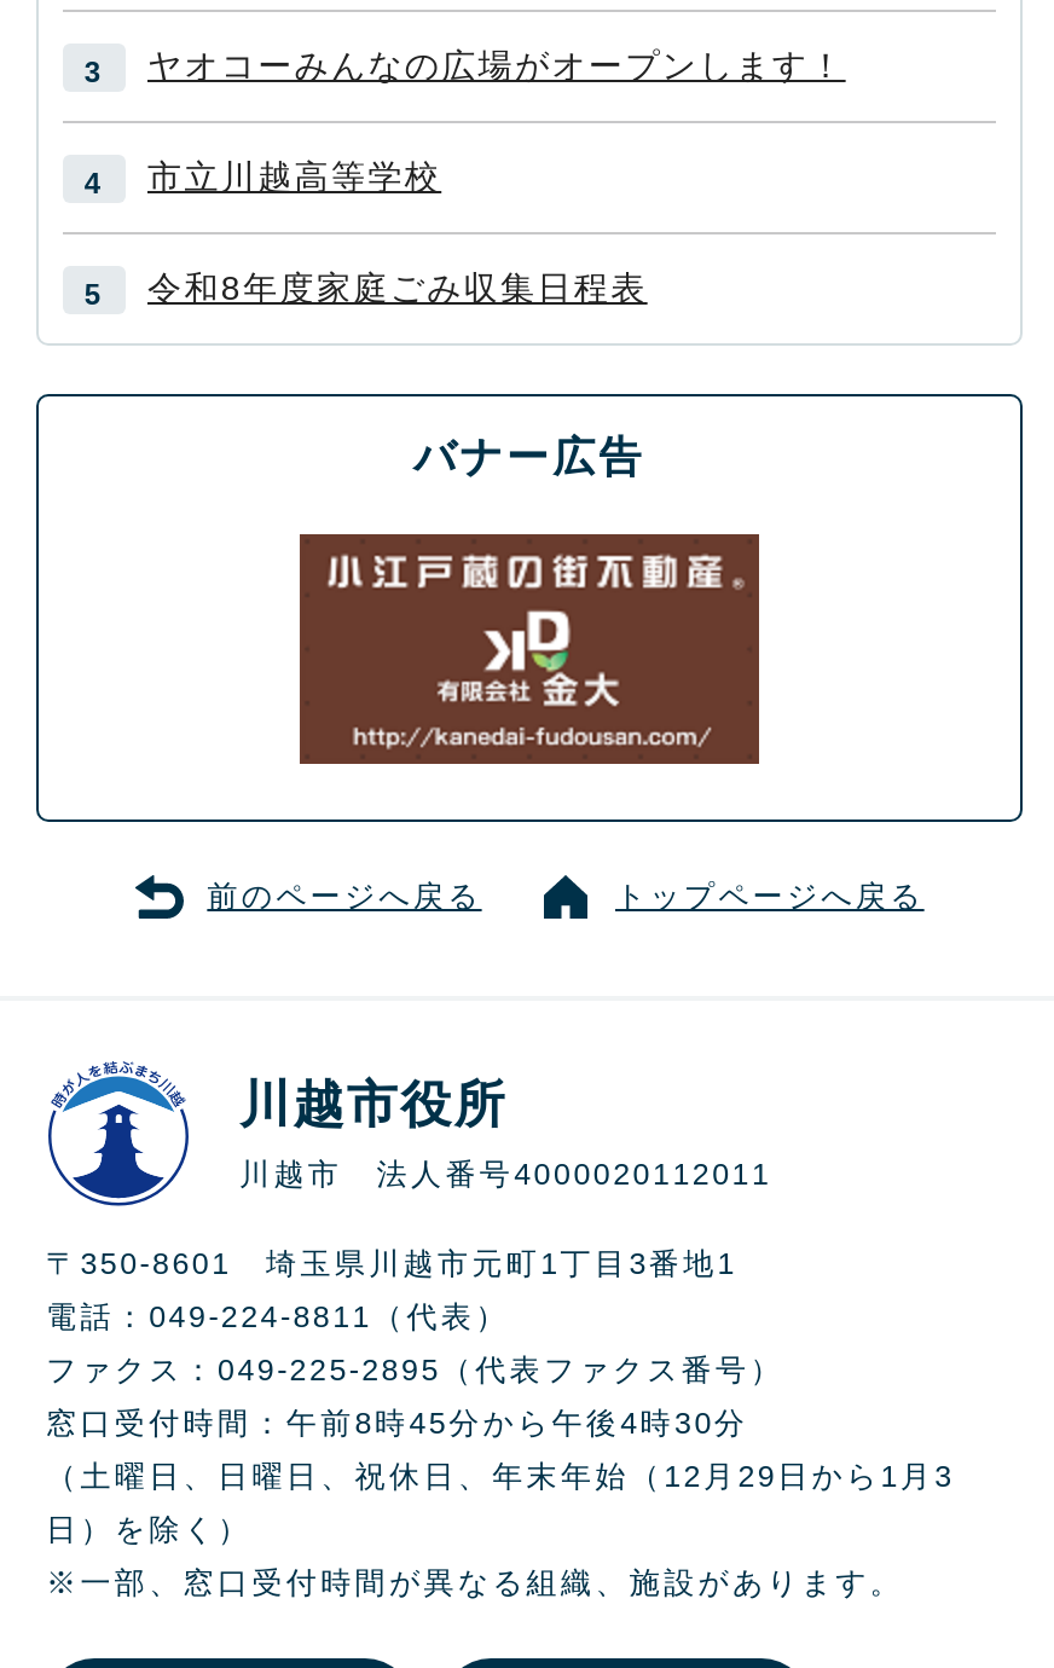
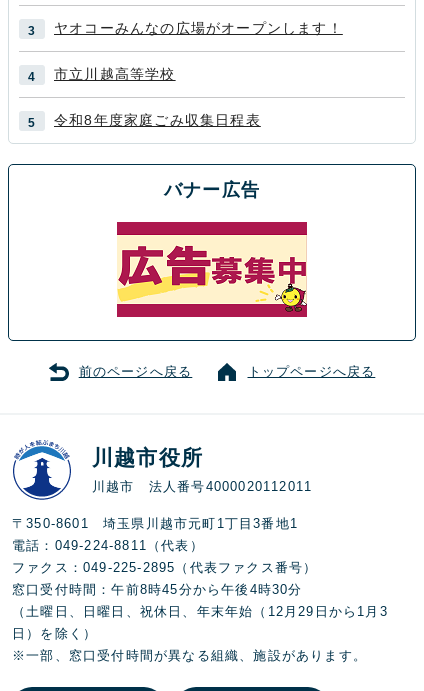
- [image]
+ [image]
